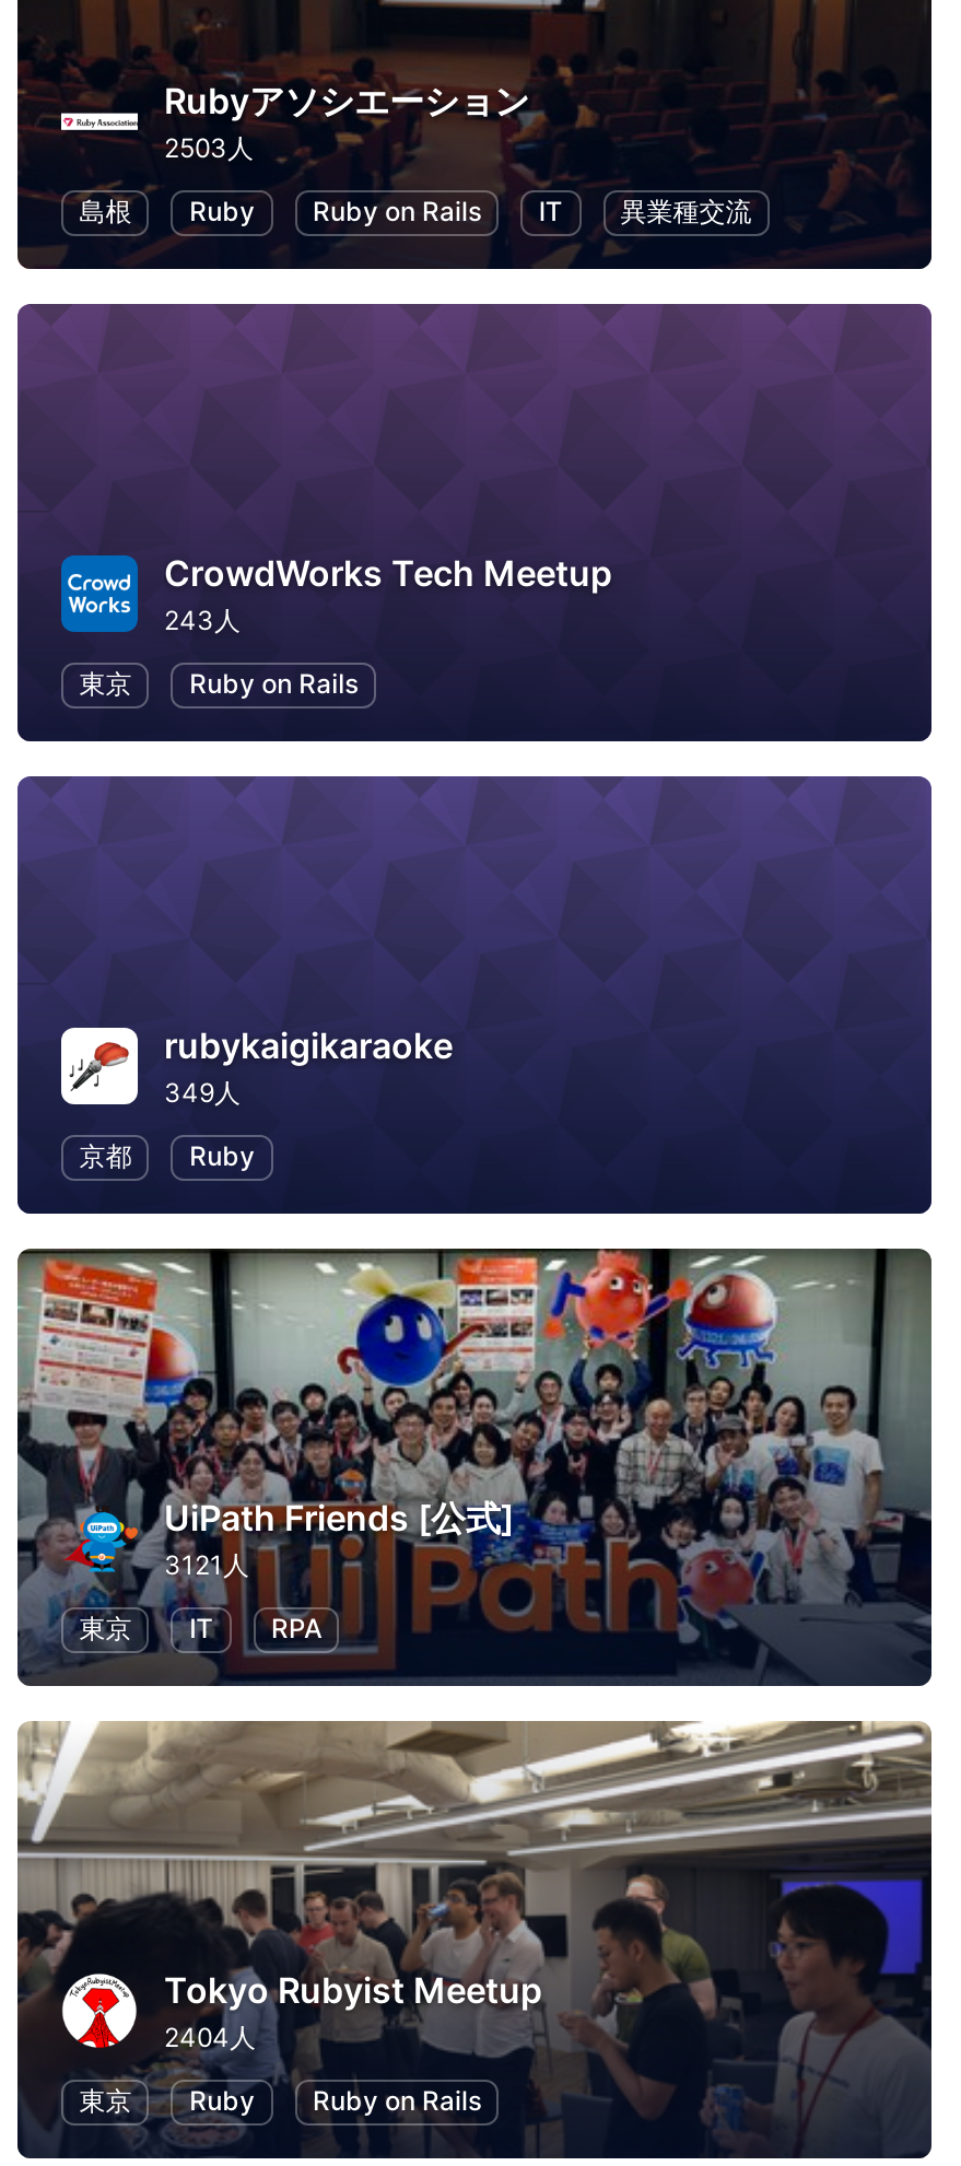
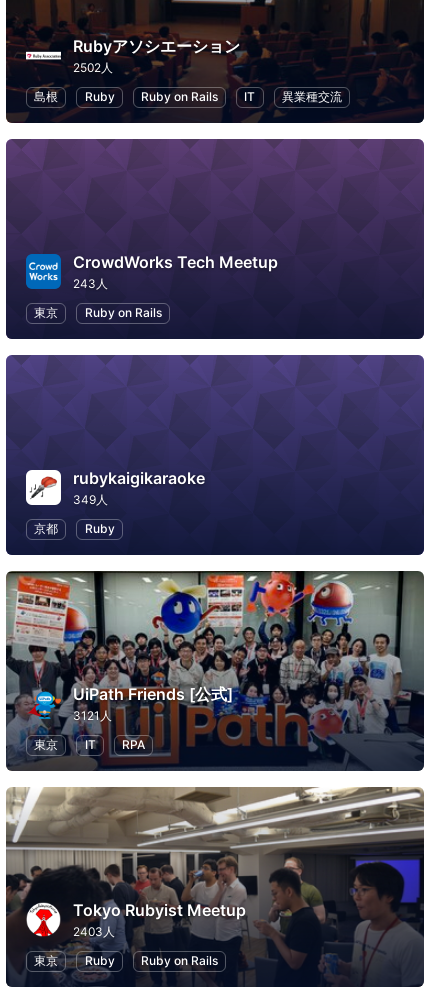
- 2503人
+ 2502人

- 2404人
+ 2403人
